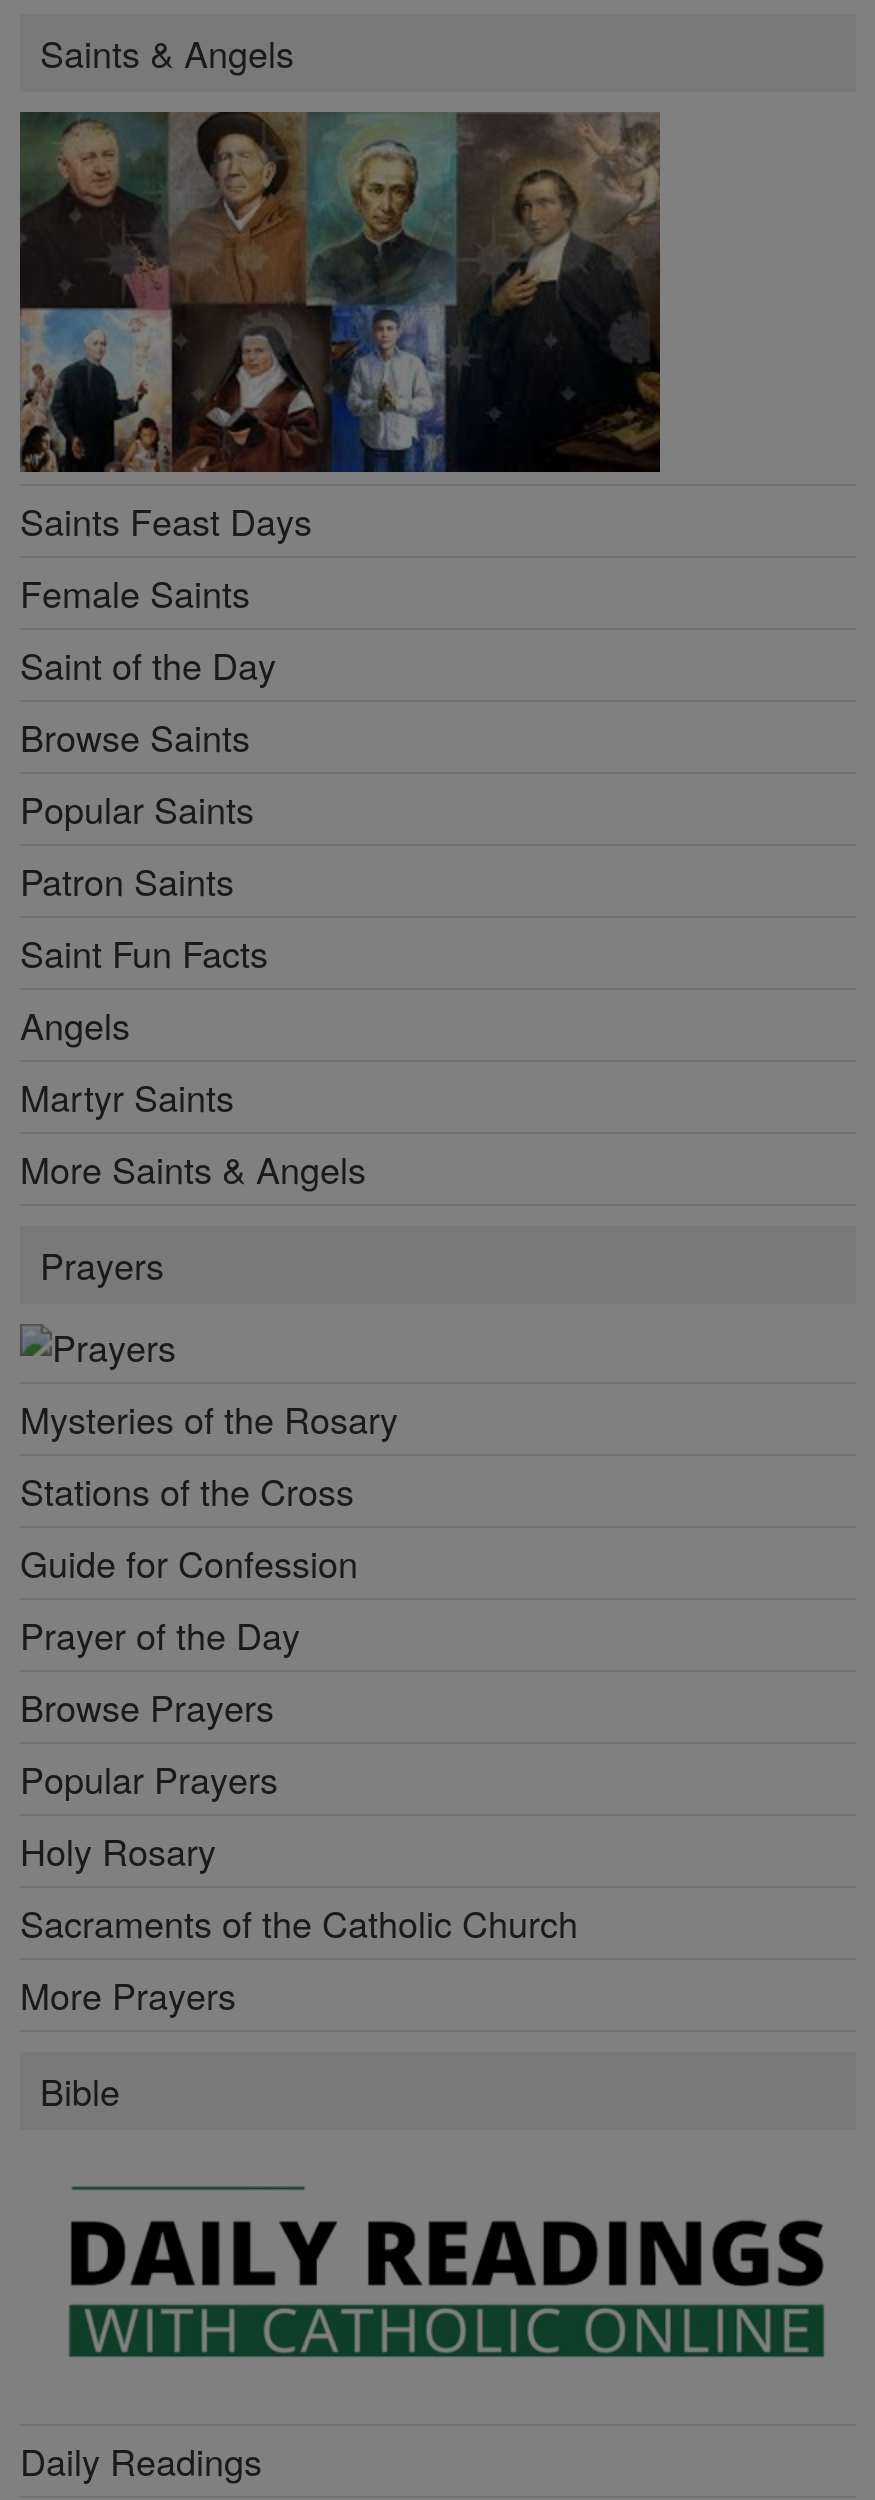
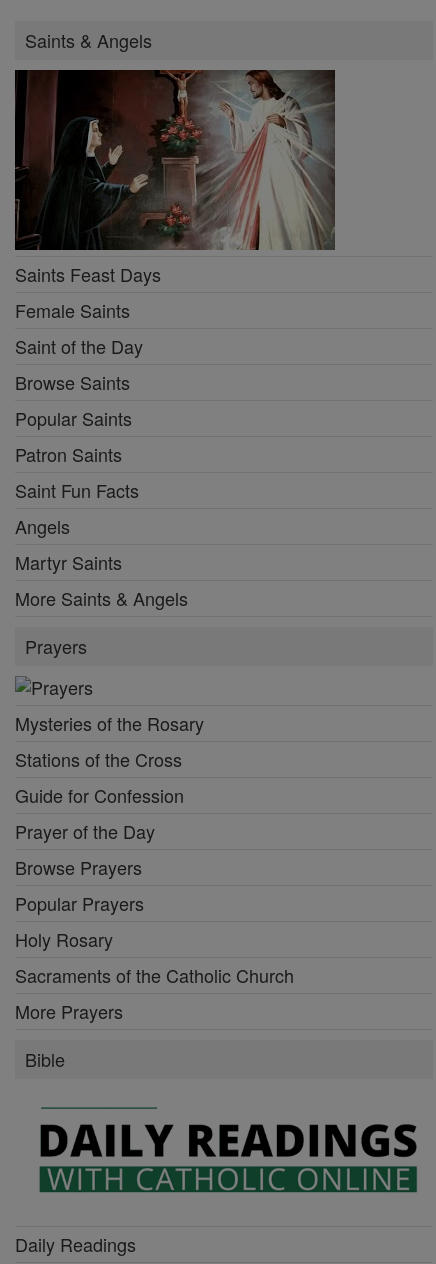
- [image]
+ [image]
